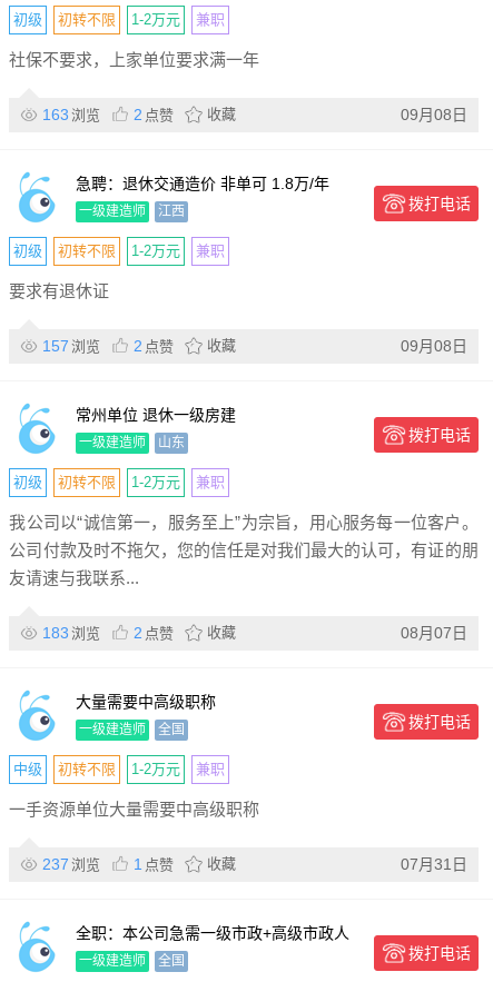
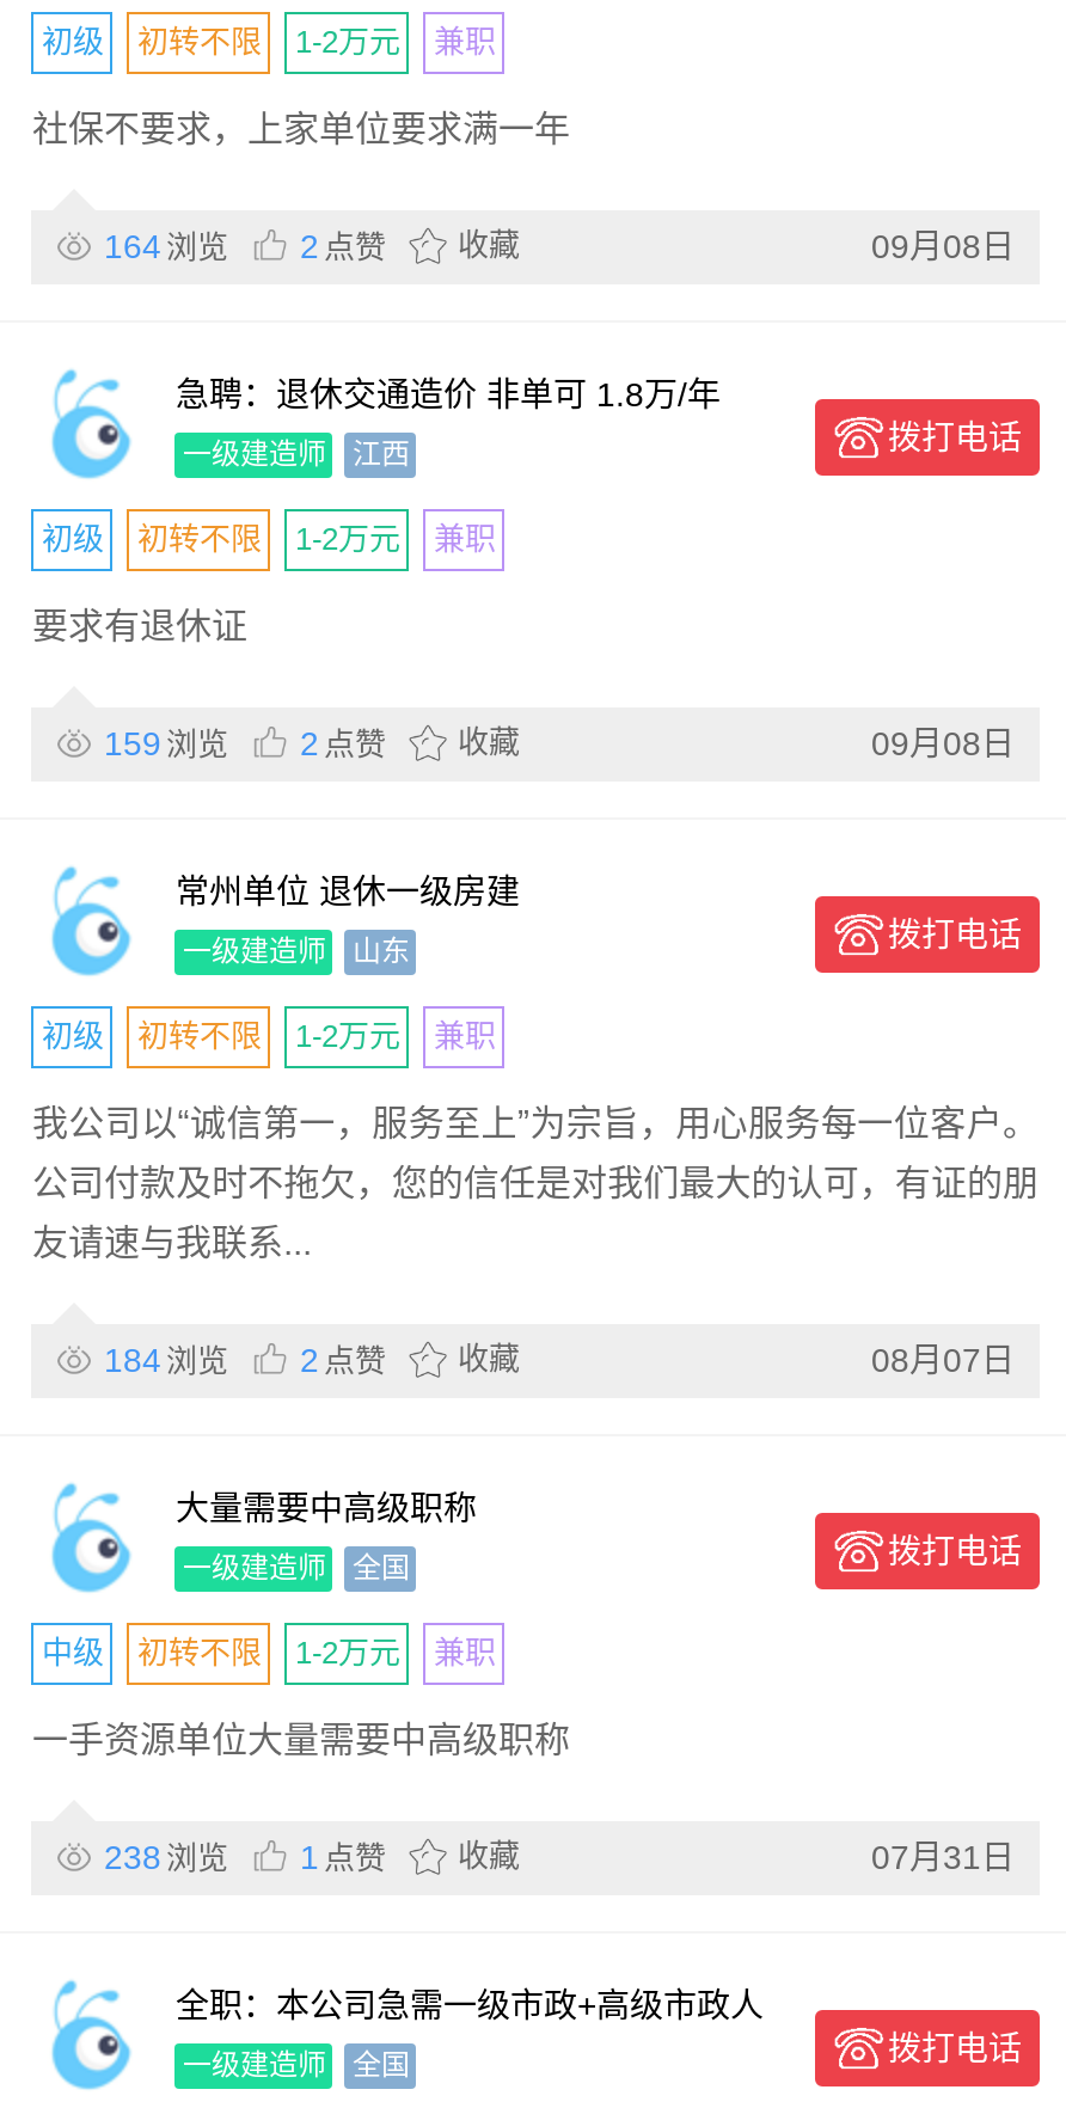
- 163 浏览 2 点赞 收藏
+ 164 浏览 2 点赞 收藏

- 157 浏览 2 点赞 收藏
+ 159 浏览 2 点赞 收藏

- 183 浏览 2 点赞 收藏
+ 184 浏览 2 点赞 收藏

- 237 浏览 1 点赞 收藏
+ 238 浏览 1 点赞 收藏
